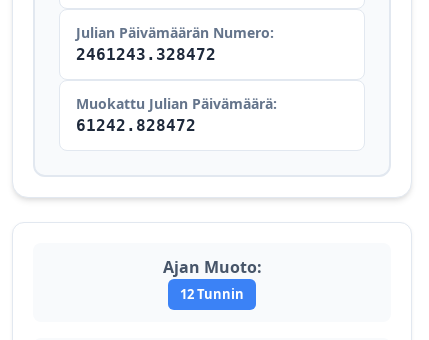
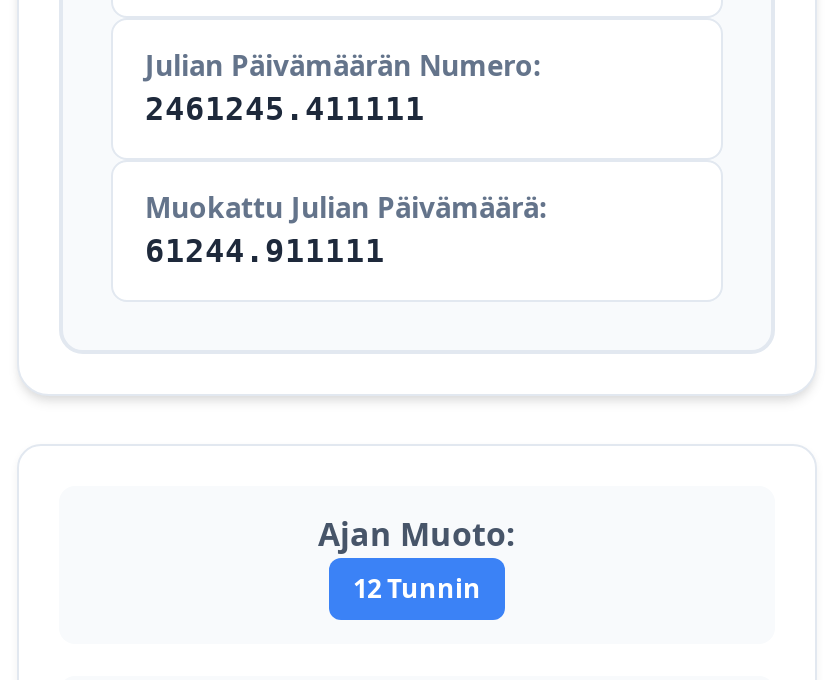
- 2461243.328472
+ 2461245.411111

- 61242.828472
+ 61244.911111
